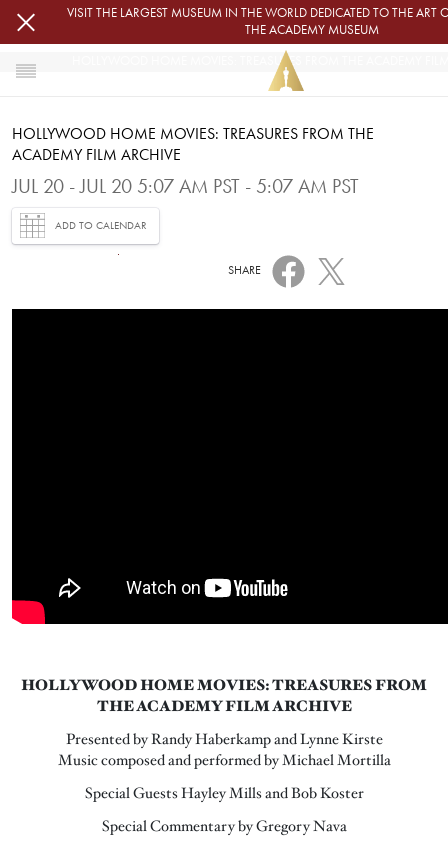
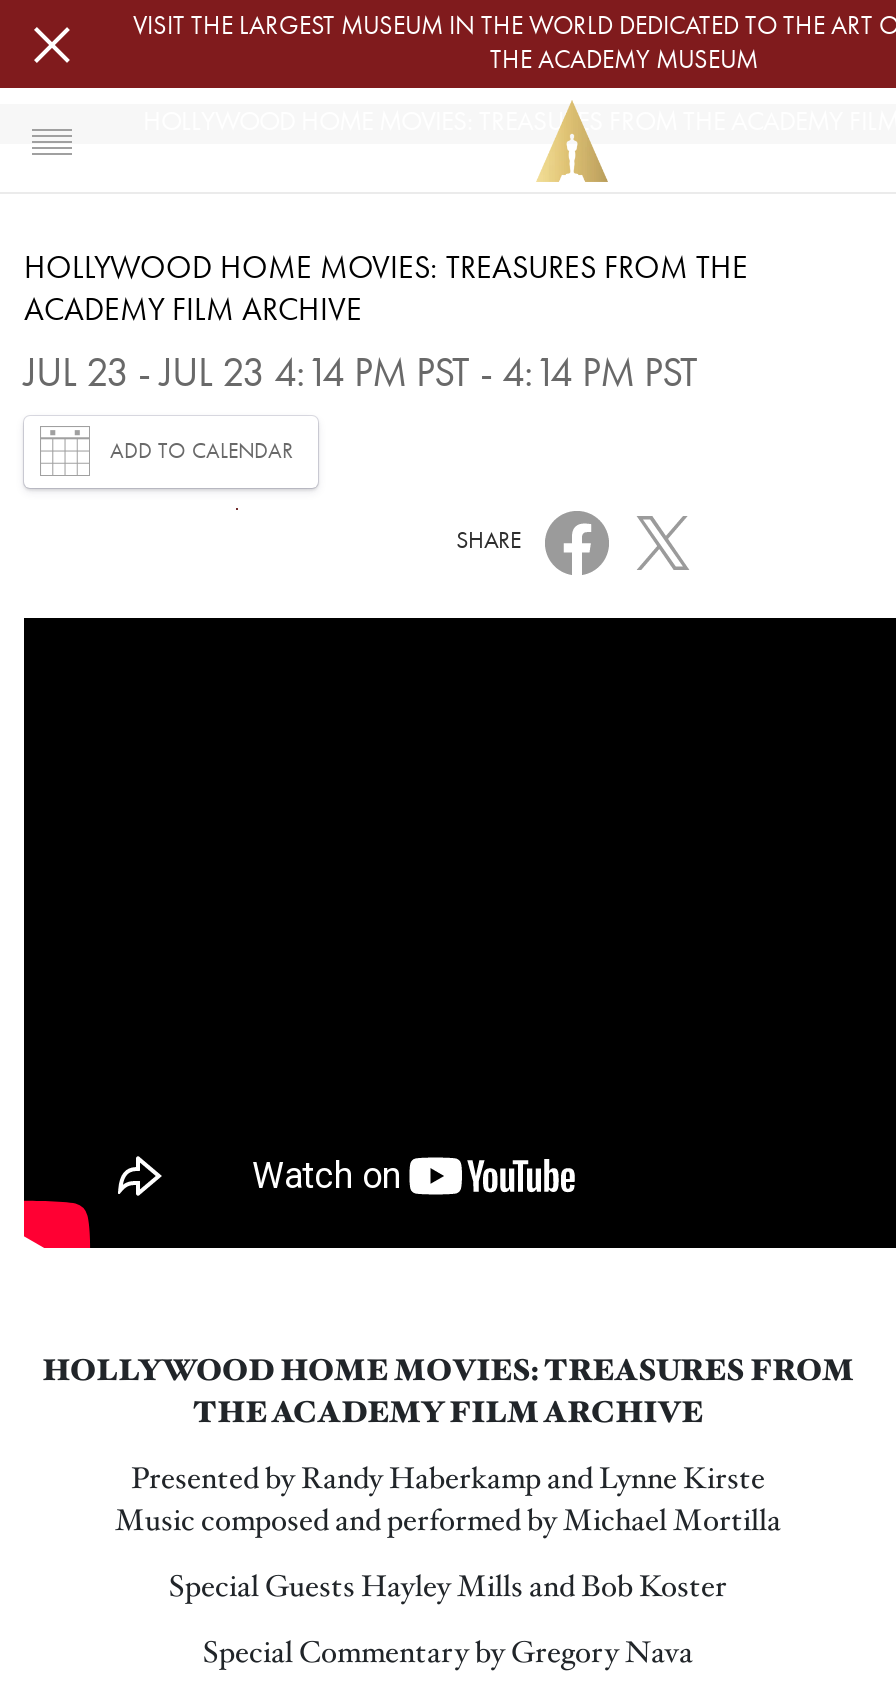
- JUL 20 - JUL 20 5:07 AM PST - 5:07 AM PST
+ JUL 23 - JUL 23 4:14 PM PST - 4:14 PM PST
